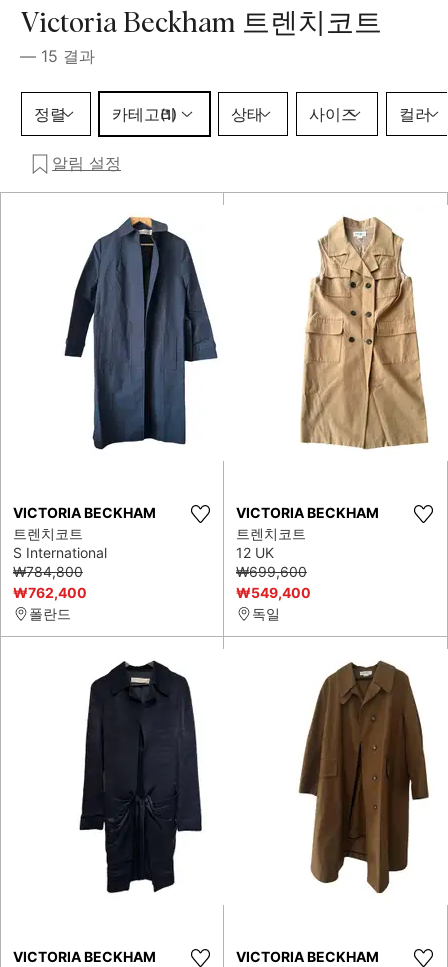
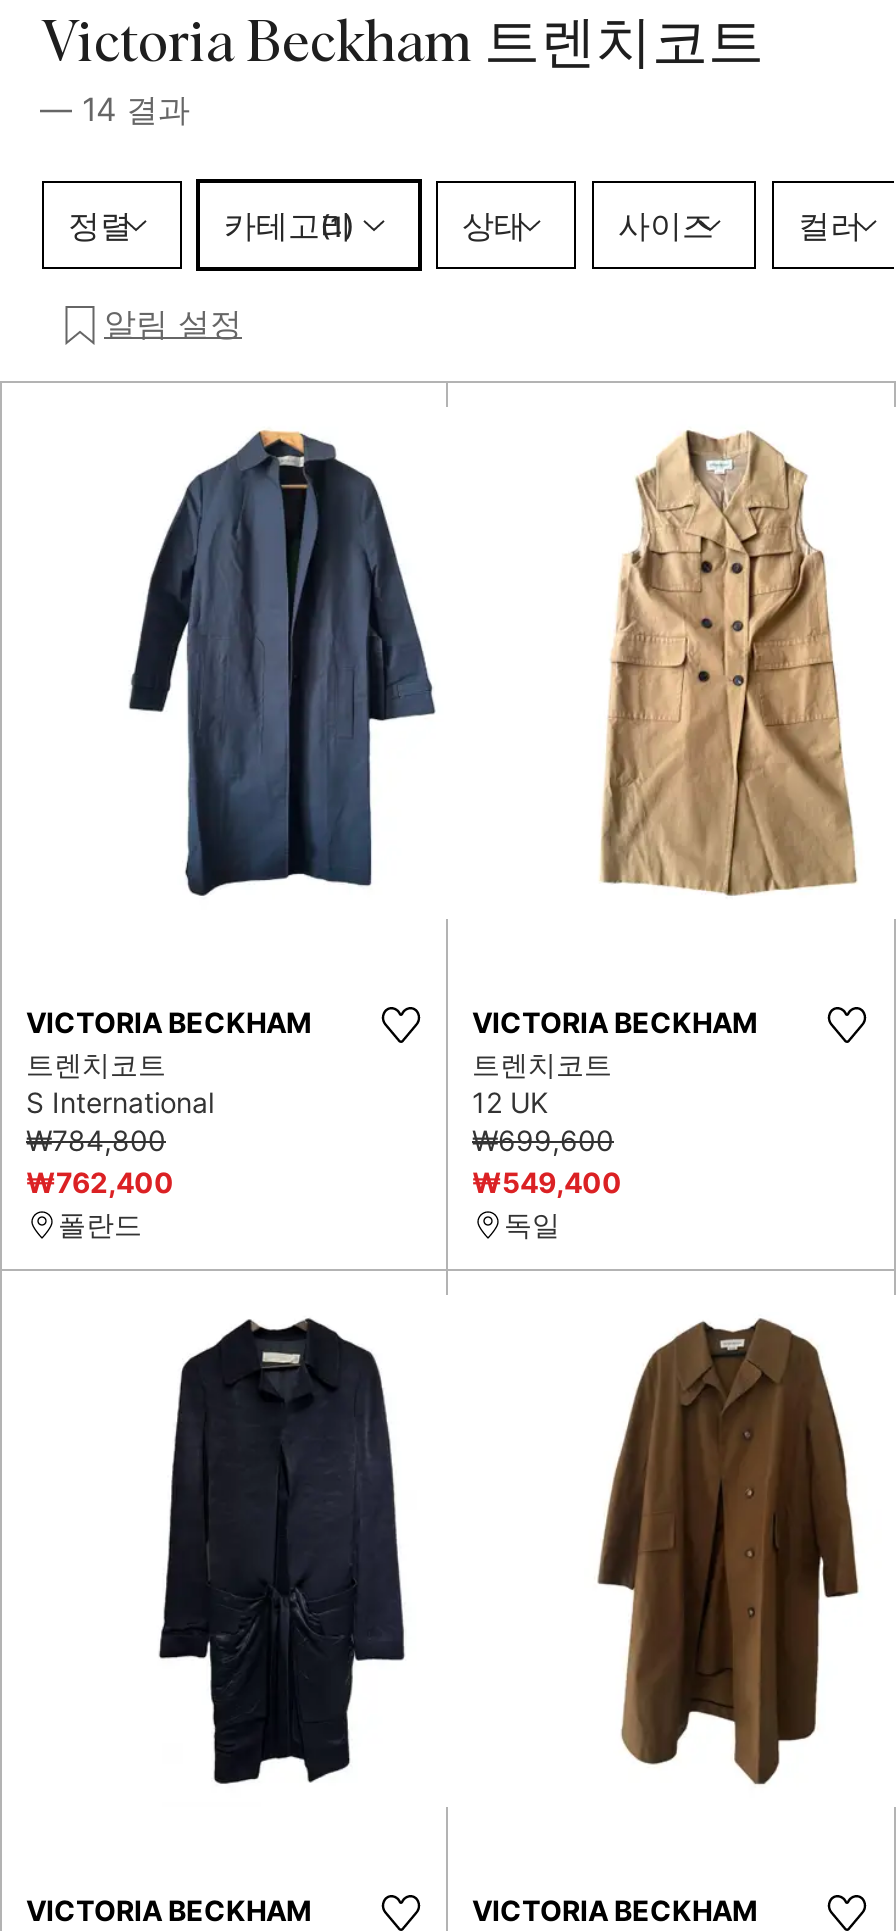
- — 15 결과
+ — 14 결과
